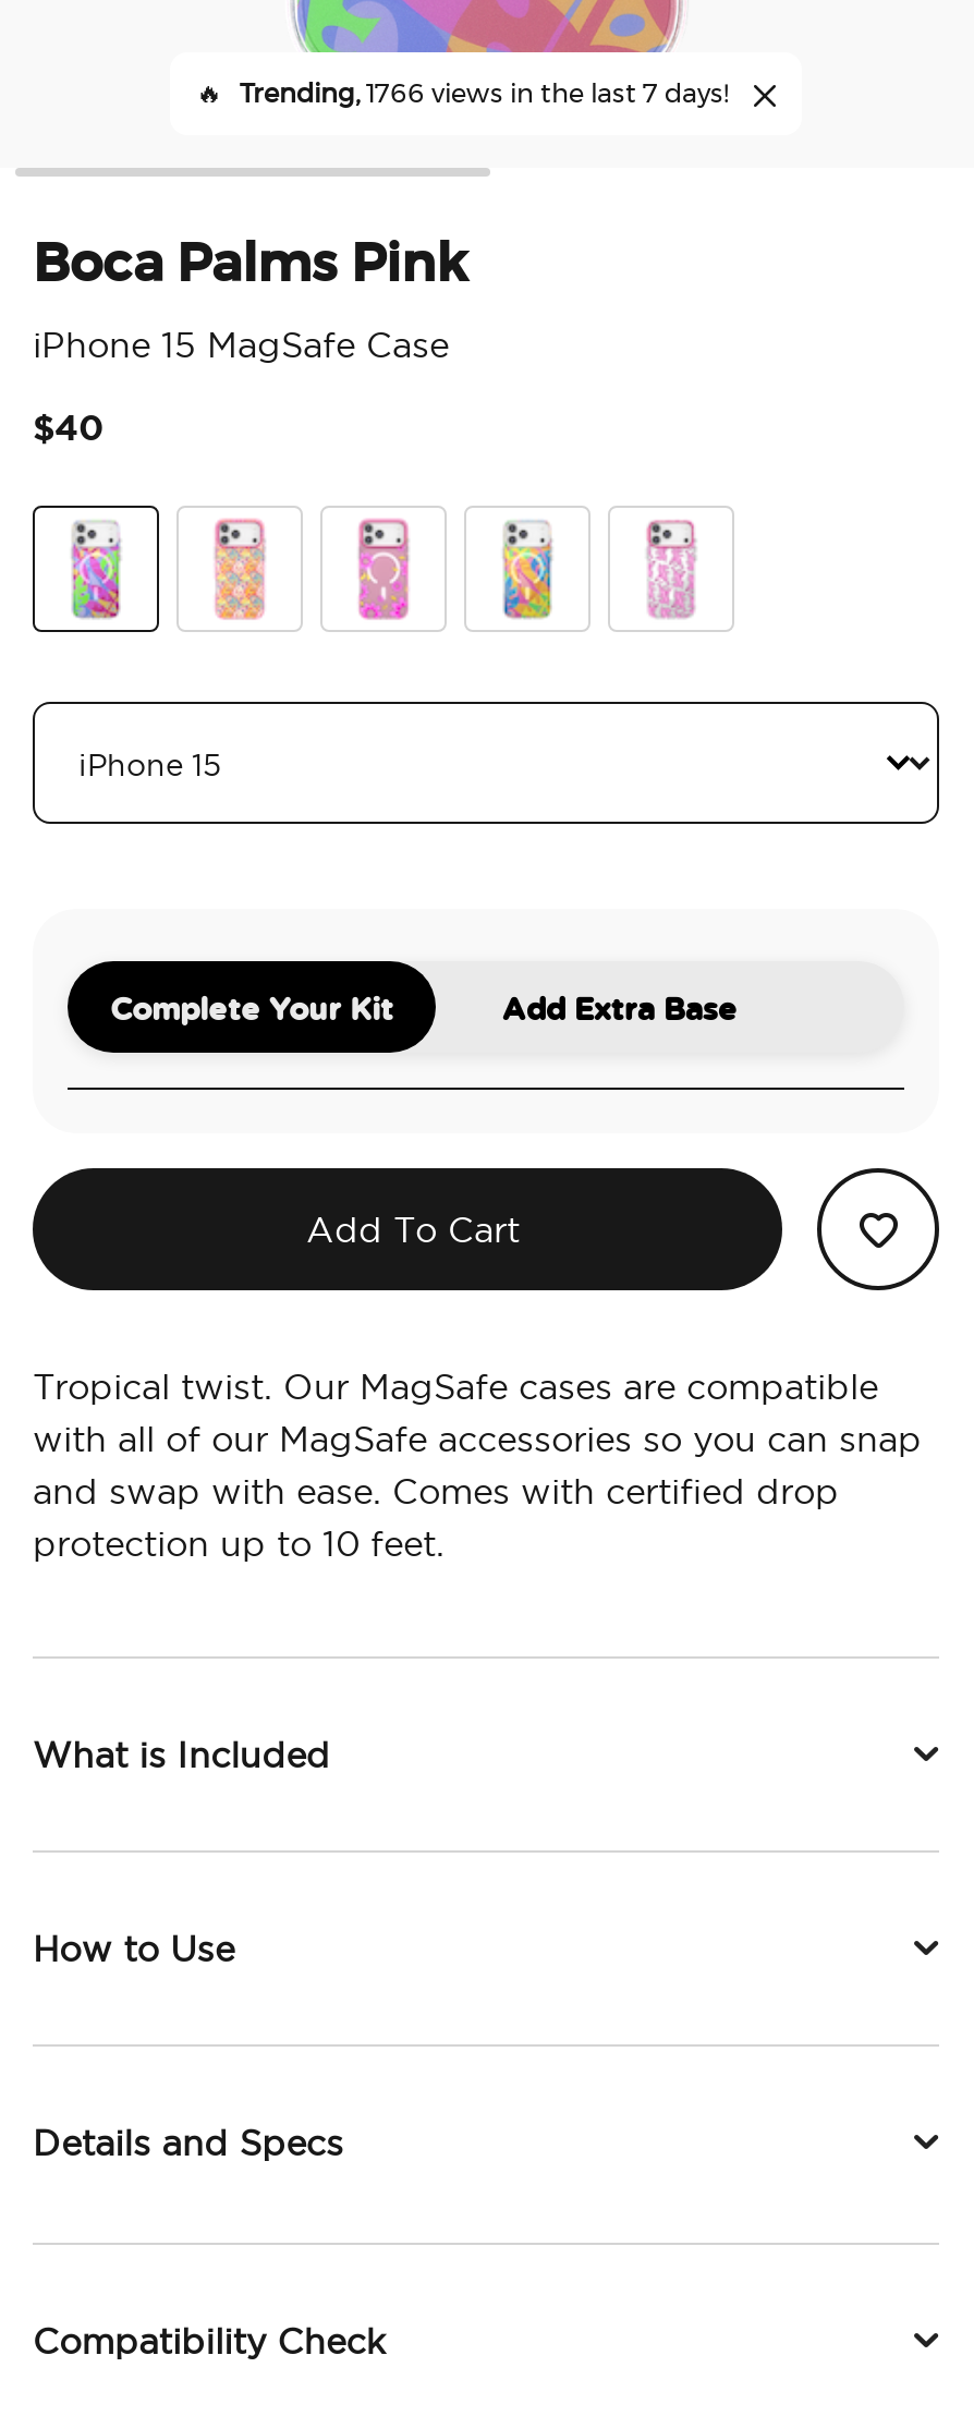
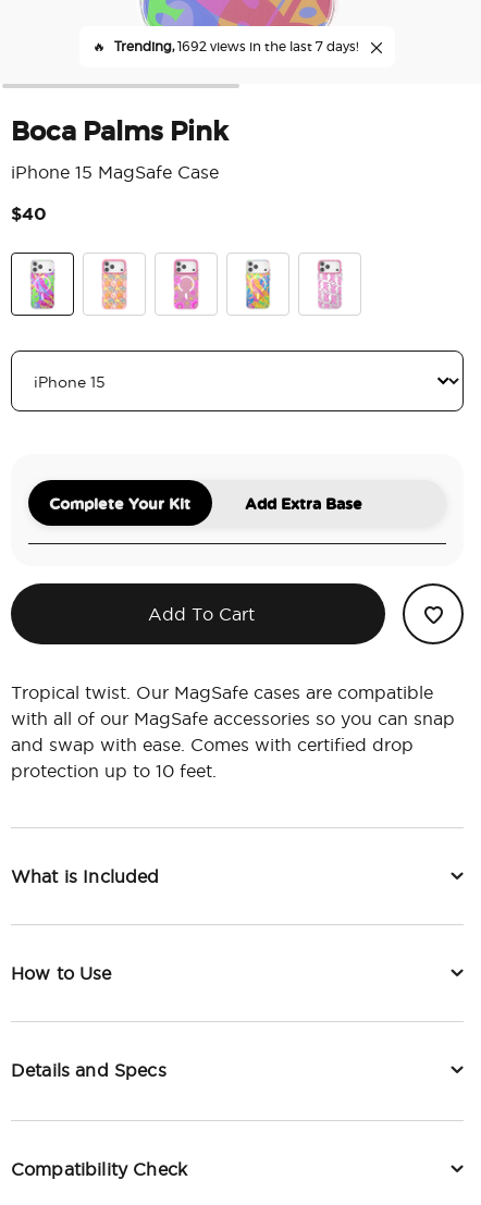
- Trending, 1766 views in the last 7 days!
+ Trending, 1692 views in the last 7 days!
